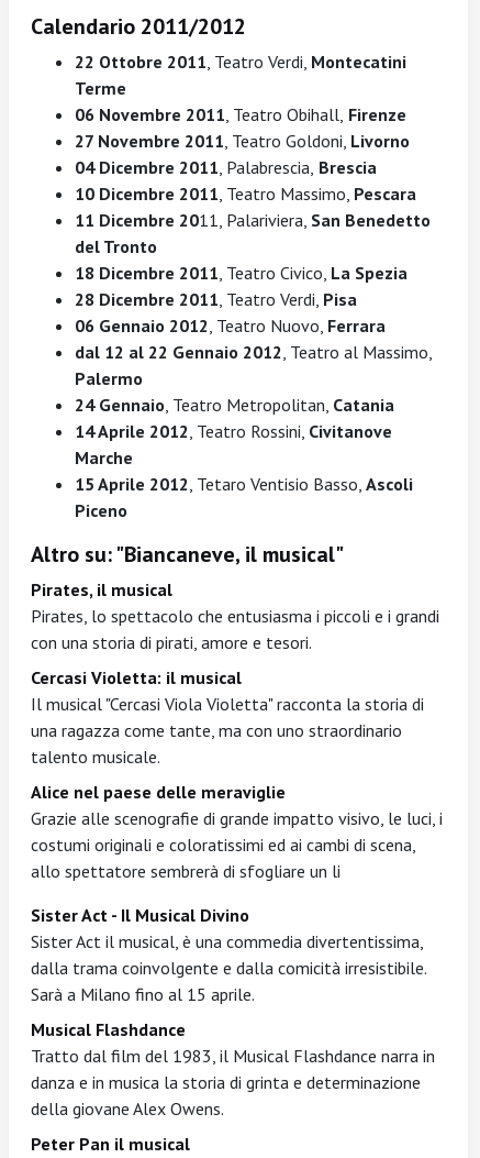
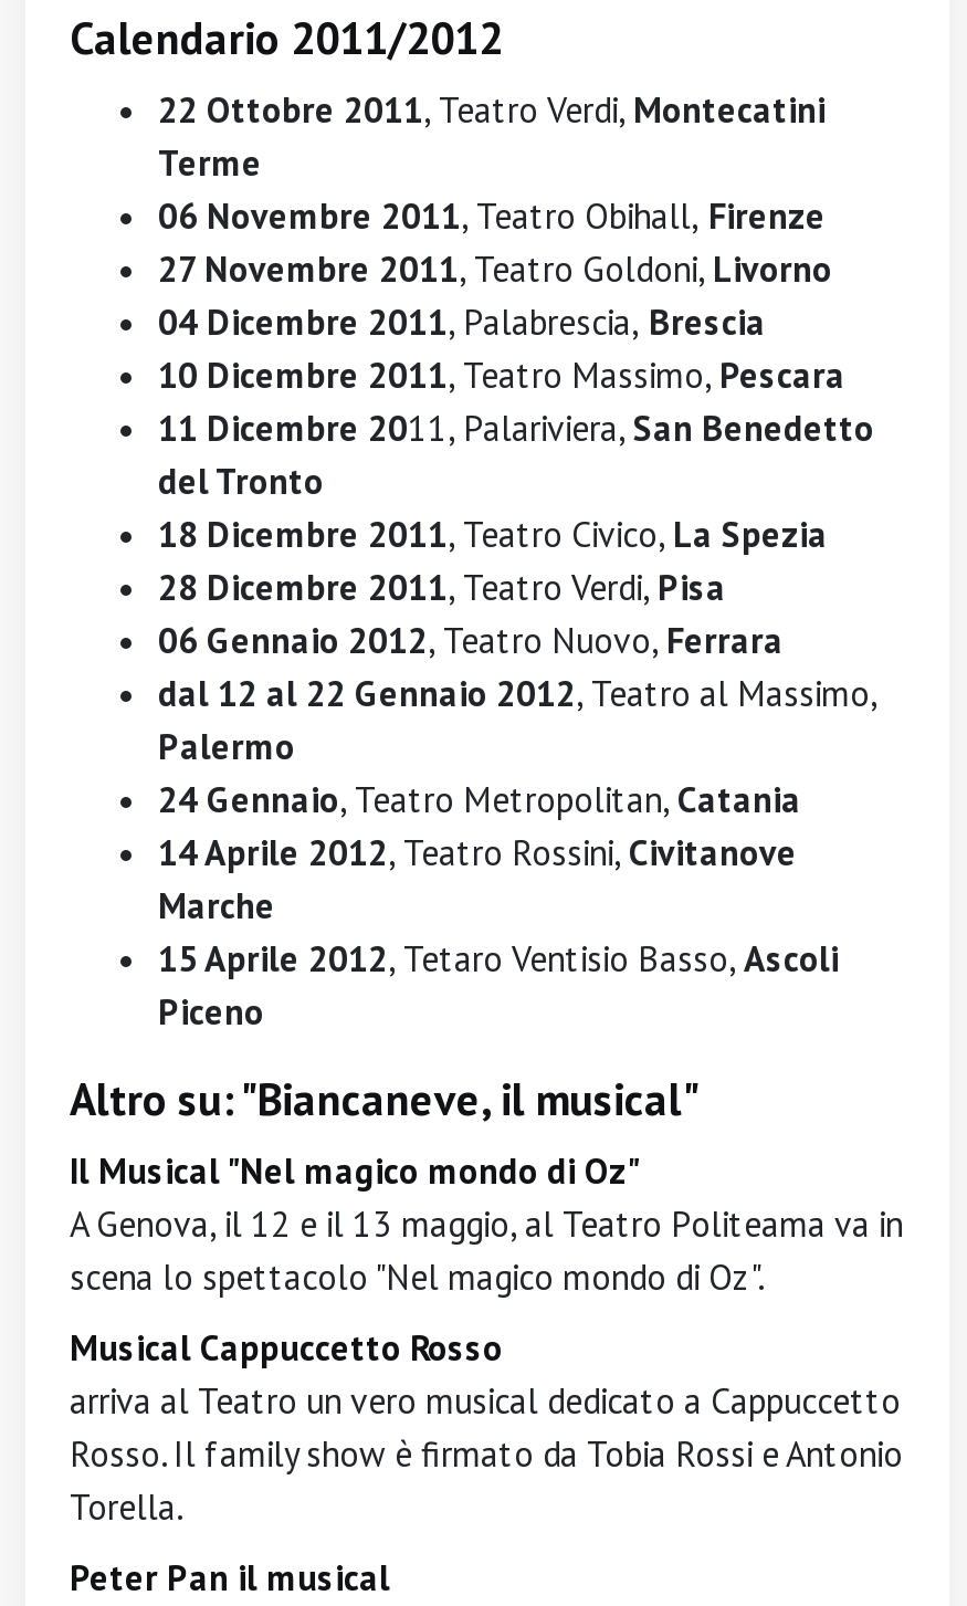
- Pirates, il musical
- Pirates, lo spettacolo che entusiasma i piccoli e i grandi
- con una storia di pirati, amore e tesori.
- Cercasi Violetta: il musical
- Il musical "Cercasi Viola Violetta" racconta la storia di
- una ragazza come tante, ma con uno straordinario
- talento musicale.
- Alice nel paese delle meraviglie
- Grazie alle scenografie di grande impatto visivo, le luci, i
- costumi originali e coloratissimi ed ai cambi di scena,
- allo spettatore sembrerà di sfogliare un li
- Sister Act - Il Musical Divino
- Sister Act il musical, è una commedia divertentissima,
- dalla trama coinvolgente e dalla comicità irresistibile.
- Sarà a Milano fino al 15 aprile.
- Musical Flashdance
- Tratto dal film del 1983, il Musical Flashdance narra in
- danza e in musica la storia di grinta e determinazione
- della giovane Alex Owens.
+ Il Musical "Nel magico mondo di Oz"
+ A Genova, il 12 e il 13 maggio, al Teatro Politeama va in
+ scena lo spettacolo "Nel magico mondo di Oz".
+ Musical Cappuccetto Rosso
+ arriva al Teatro un vero musical dedicato a Cappuccetto
+ Rosso. Il family show è firmato da Tobia Rossi e Antonio
+ Torella.
